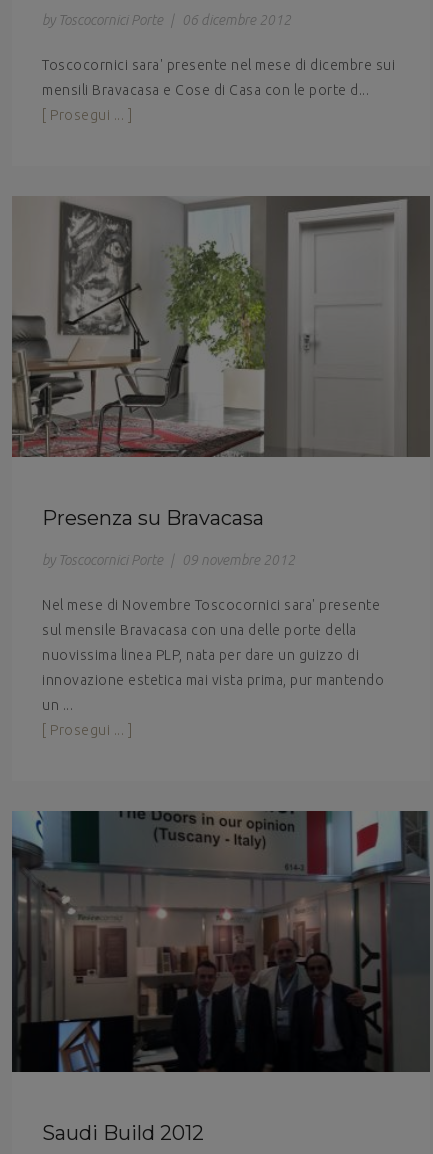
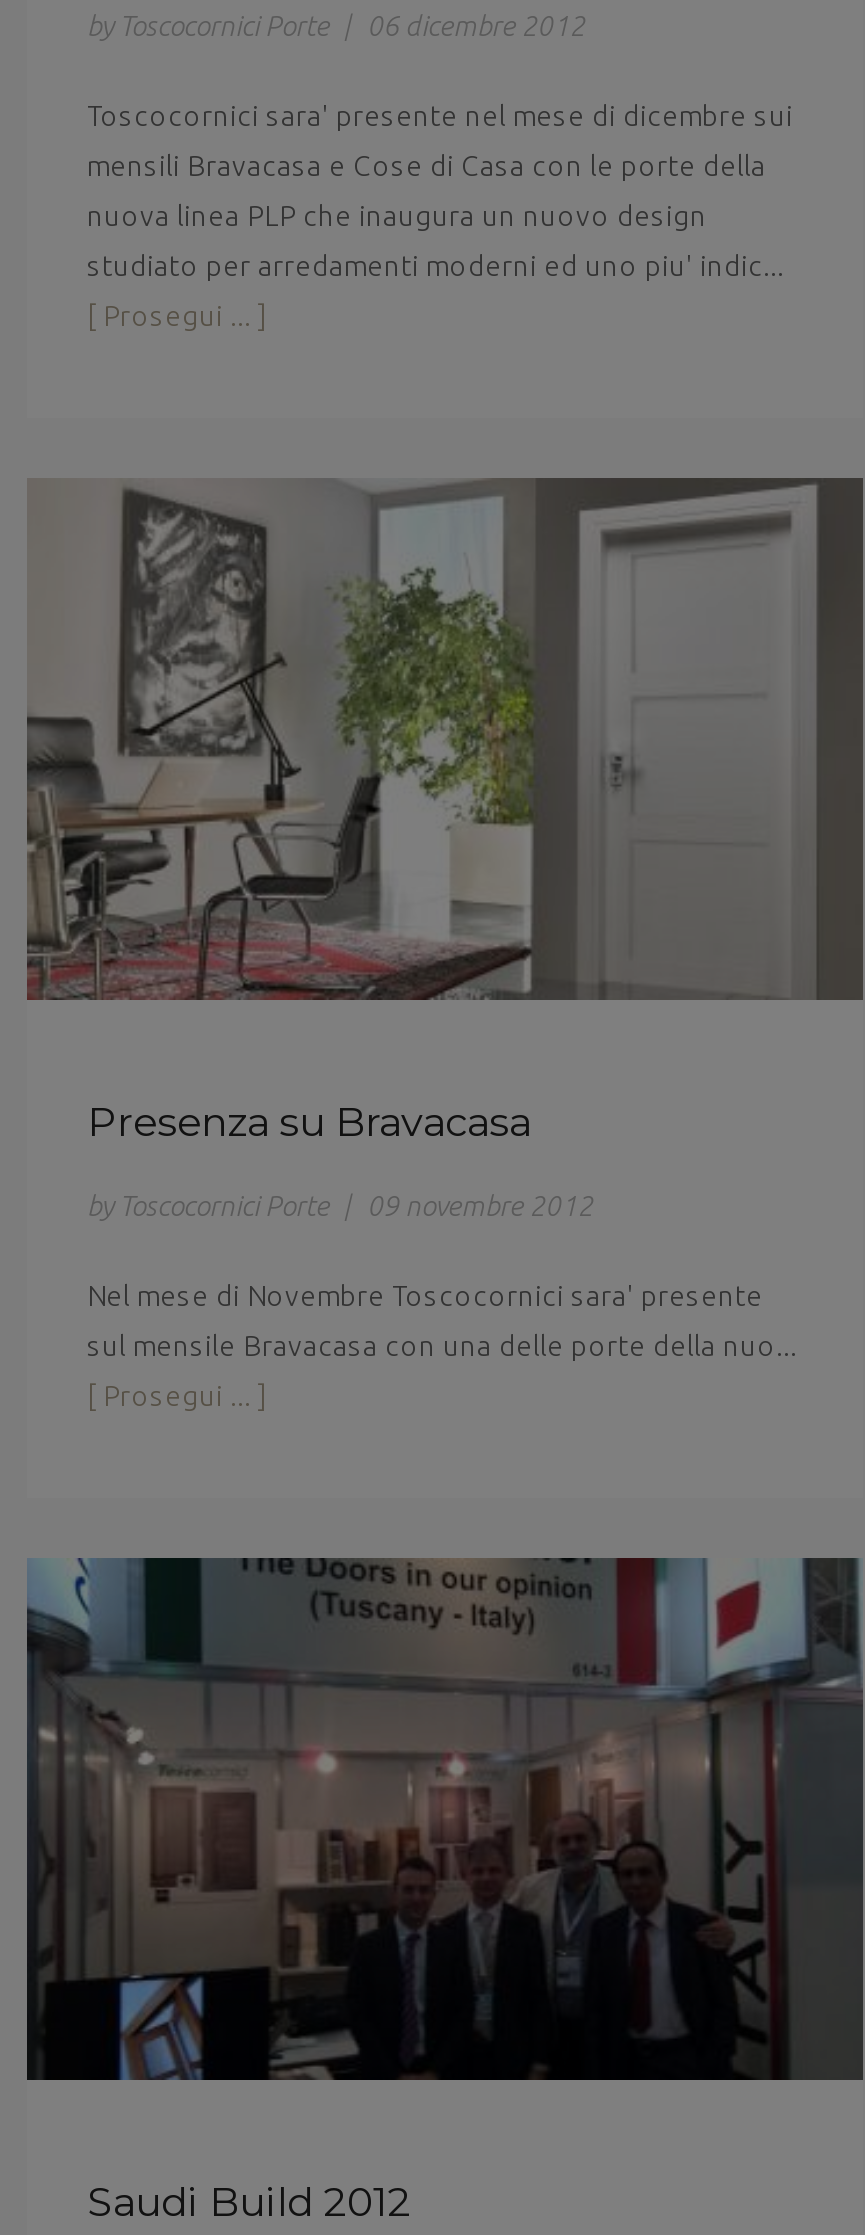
- mensili Bravacasa e Cose di Casa con le porte d...
+ mensili Bravacasa e Cose di Casa con le porte della
+ nuova linea PLP che inaugura un nuovo design
+ studiato per arredamenti moderni ed uno piu' indic...

moved down: [image] | [ Prosegui ... ] | Presenza su Bravacasa | Nel mese di Novembre Toscocornici sara' presente

- sul mensile Bravacasa con una delle porte della
- nuovissima linea PLP, nata per dare un guizzo di
- innovazione estetica mai vista prima, pur mantendo
- un ...
+ sul mensile Bravacasa con una delle porte della nuo...
